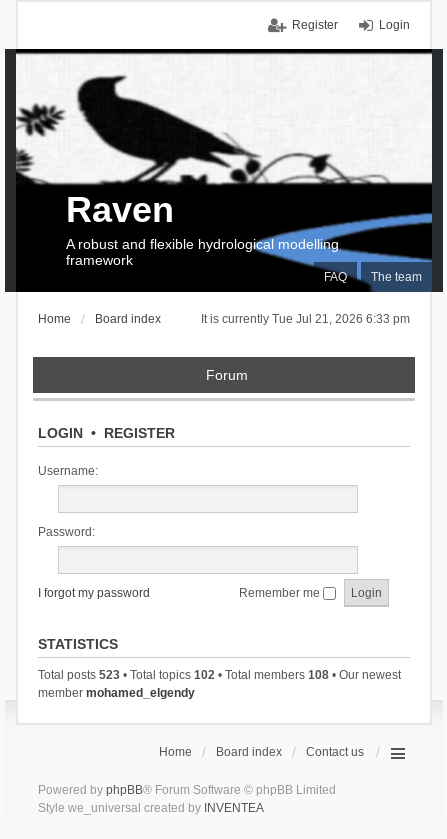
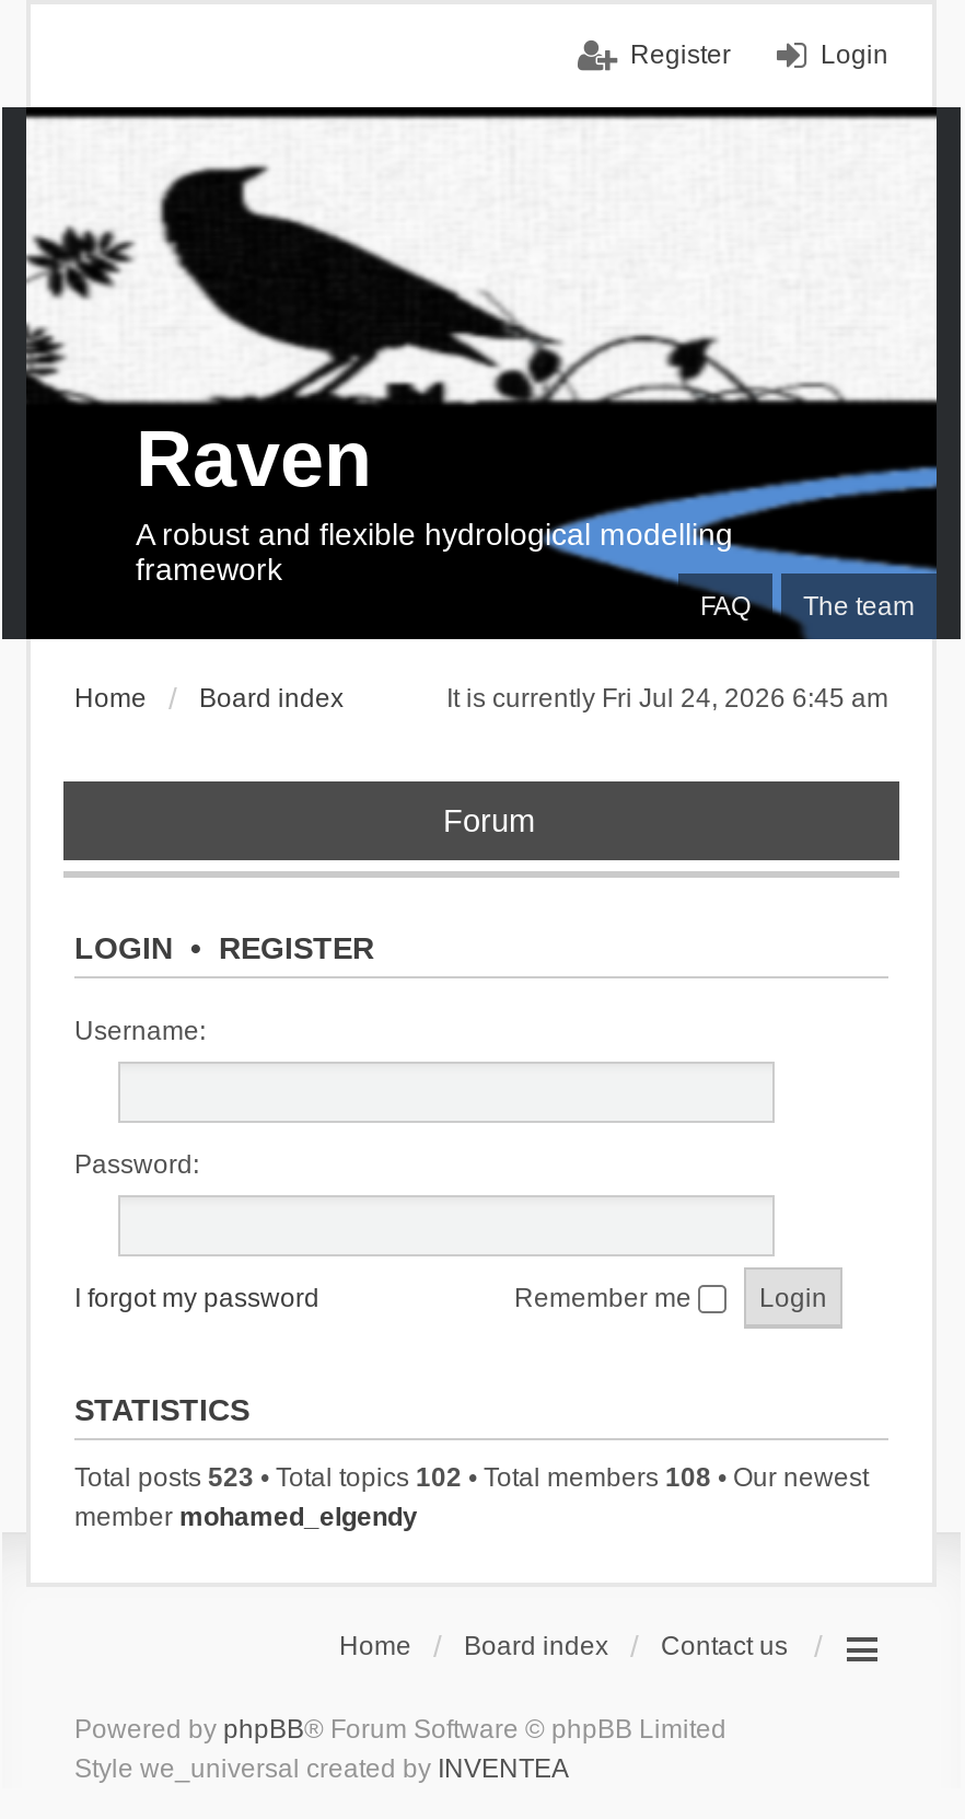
- It is currently Tue Jul 21, 2026 6:33 pm
+ It is currently Fri Jul 24, 2026 6:45 am
